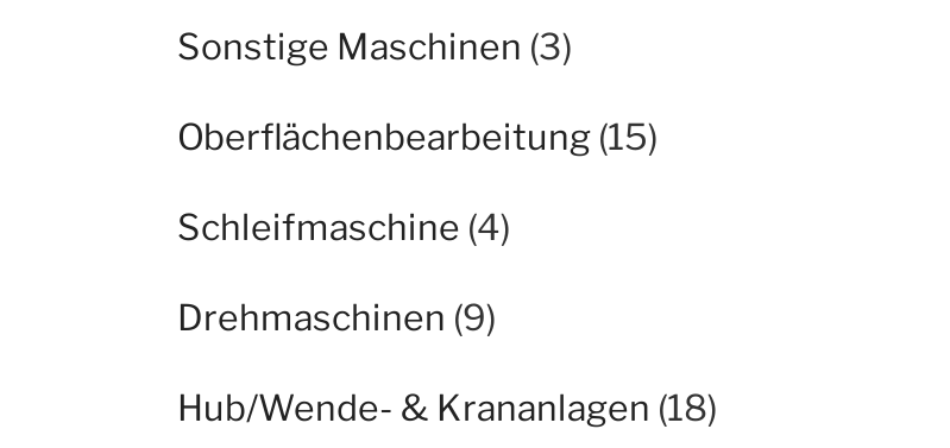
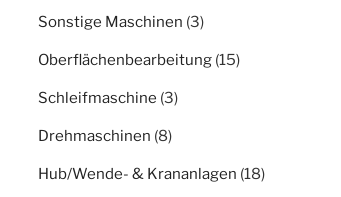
- Schleifmaschine (4)
+ Schleifmaschine (3)

- Drehmaschinen (9)
+ Drehmaschinen (8)
